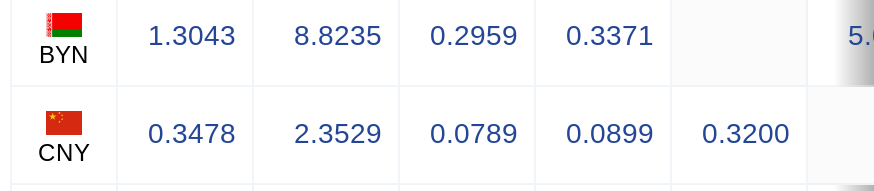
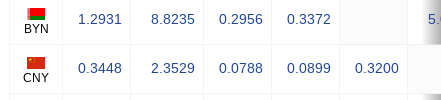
- 1.3043
+ 1.2931

- 0.2959
+ 0.2956

- 0.3371
+ 0.3372

- 0.3478
+ 0.3448

- 0.0789
+ 0.0788
